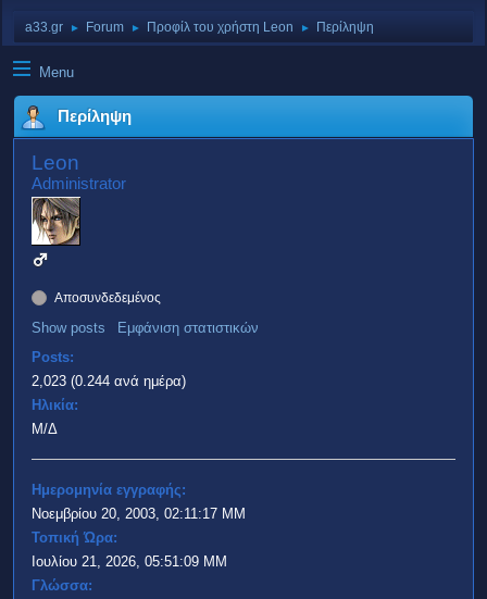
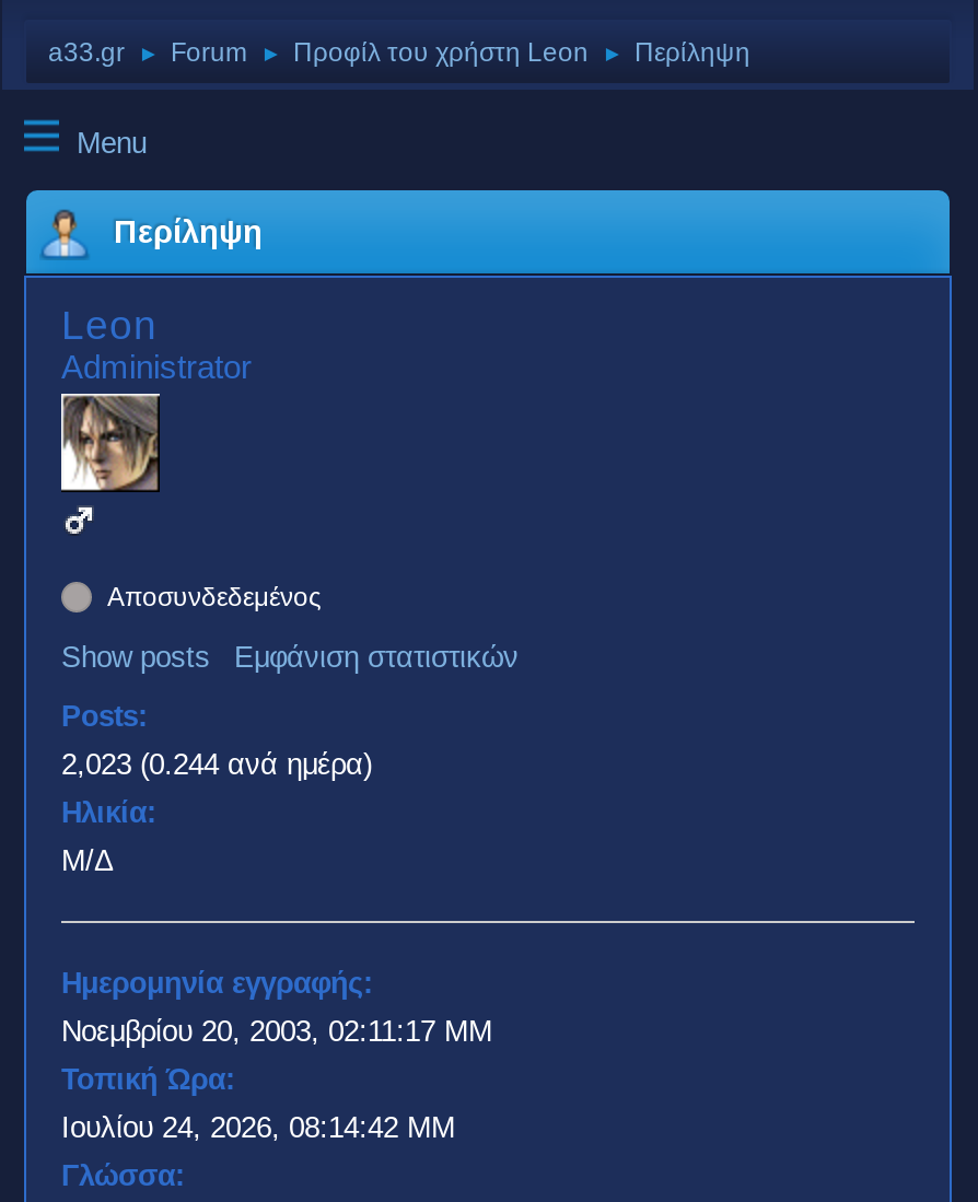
- Ιουλίου 21, 2026, 05:51:09 ΜΜ
+ Ιουλίου 24, 2026, 08:14:42 ΜΜ
